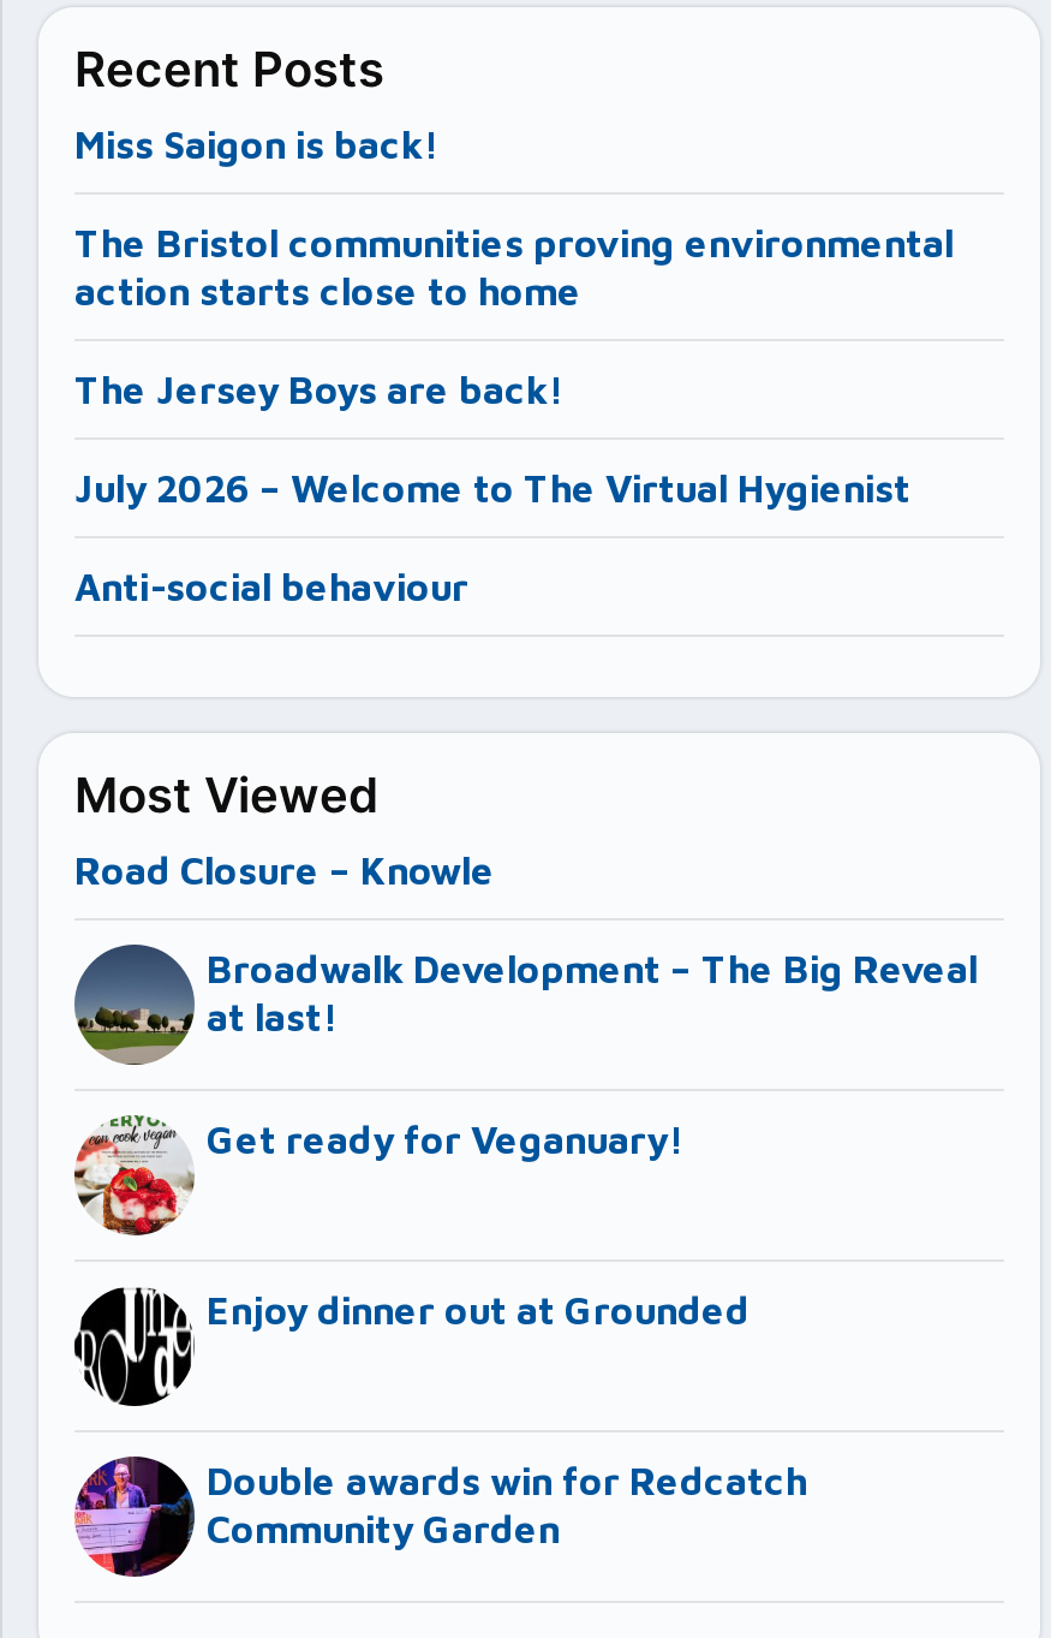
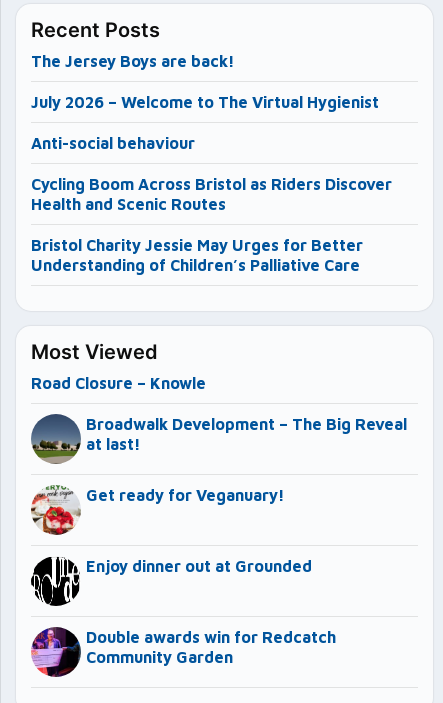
- Miss Saigon is back!
- The Bristol communities proving environmental
- action starts close to home

moved up: The Jersey Boys are back! | July 2026 – Welcome to The Virtual Hygienist | Anti-social behaviour

+ Cycling Boom Across Bristol as Riders Discover
+ Health and Scenic Routes
+ Bristol Charity Jessie May Urges for Better
+ Understanding of Children’s Palliative Care
